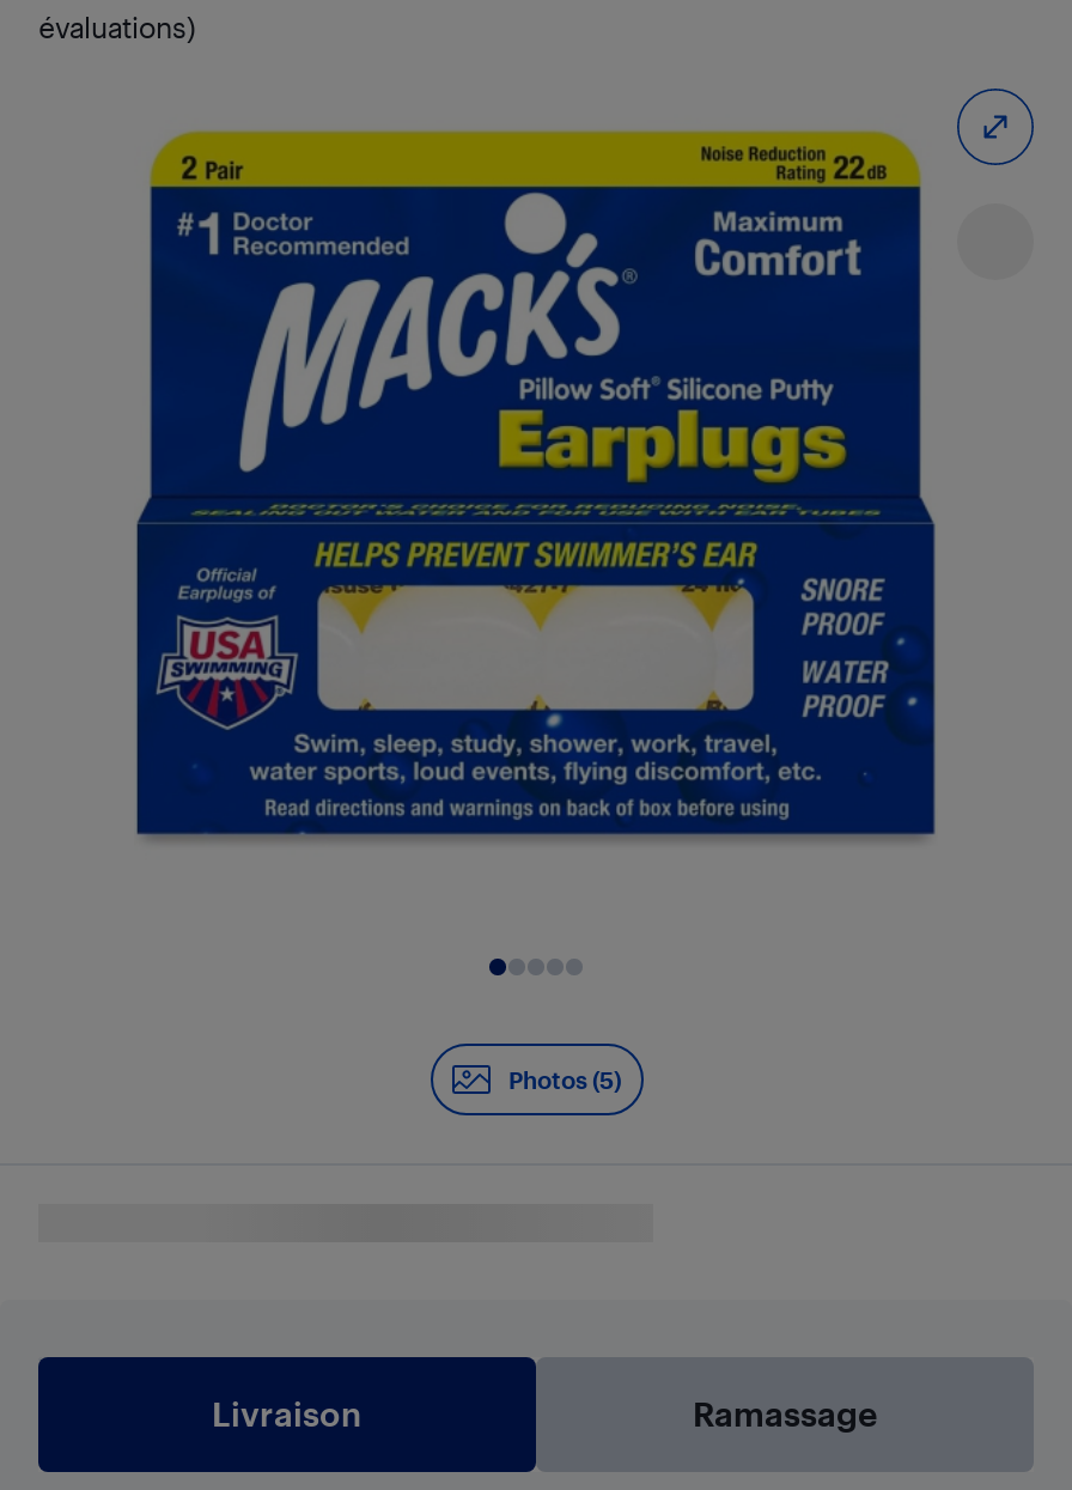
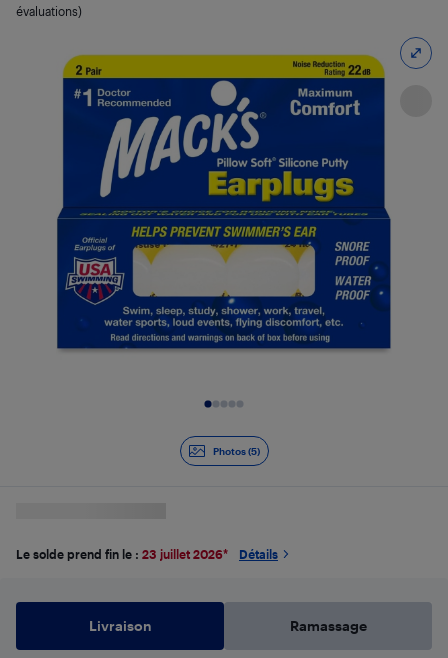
+ Le solde prend fin le : 23 juillet 2026*
+ Détails
